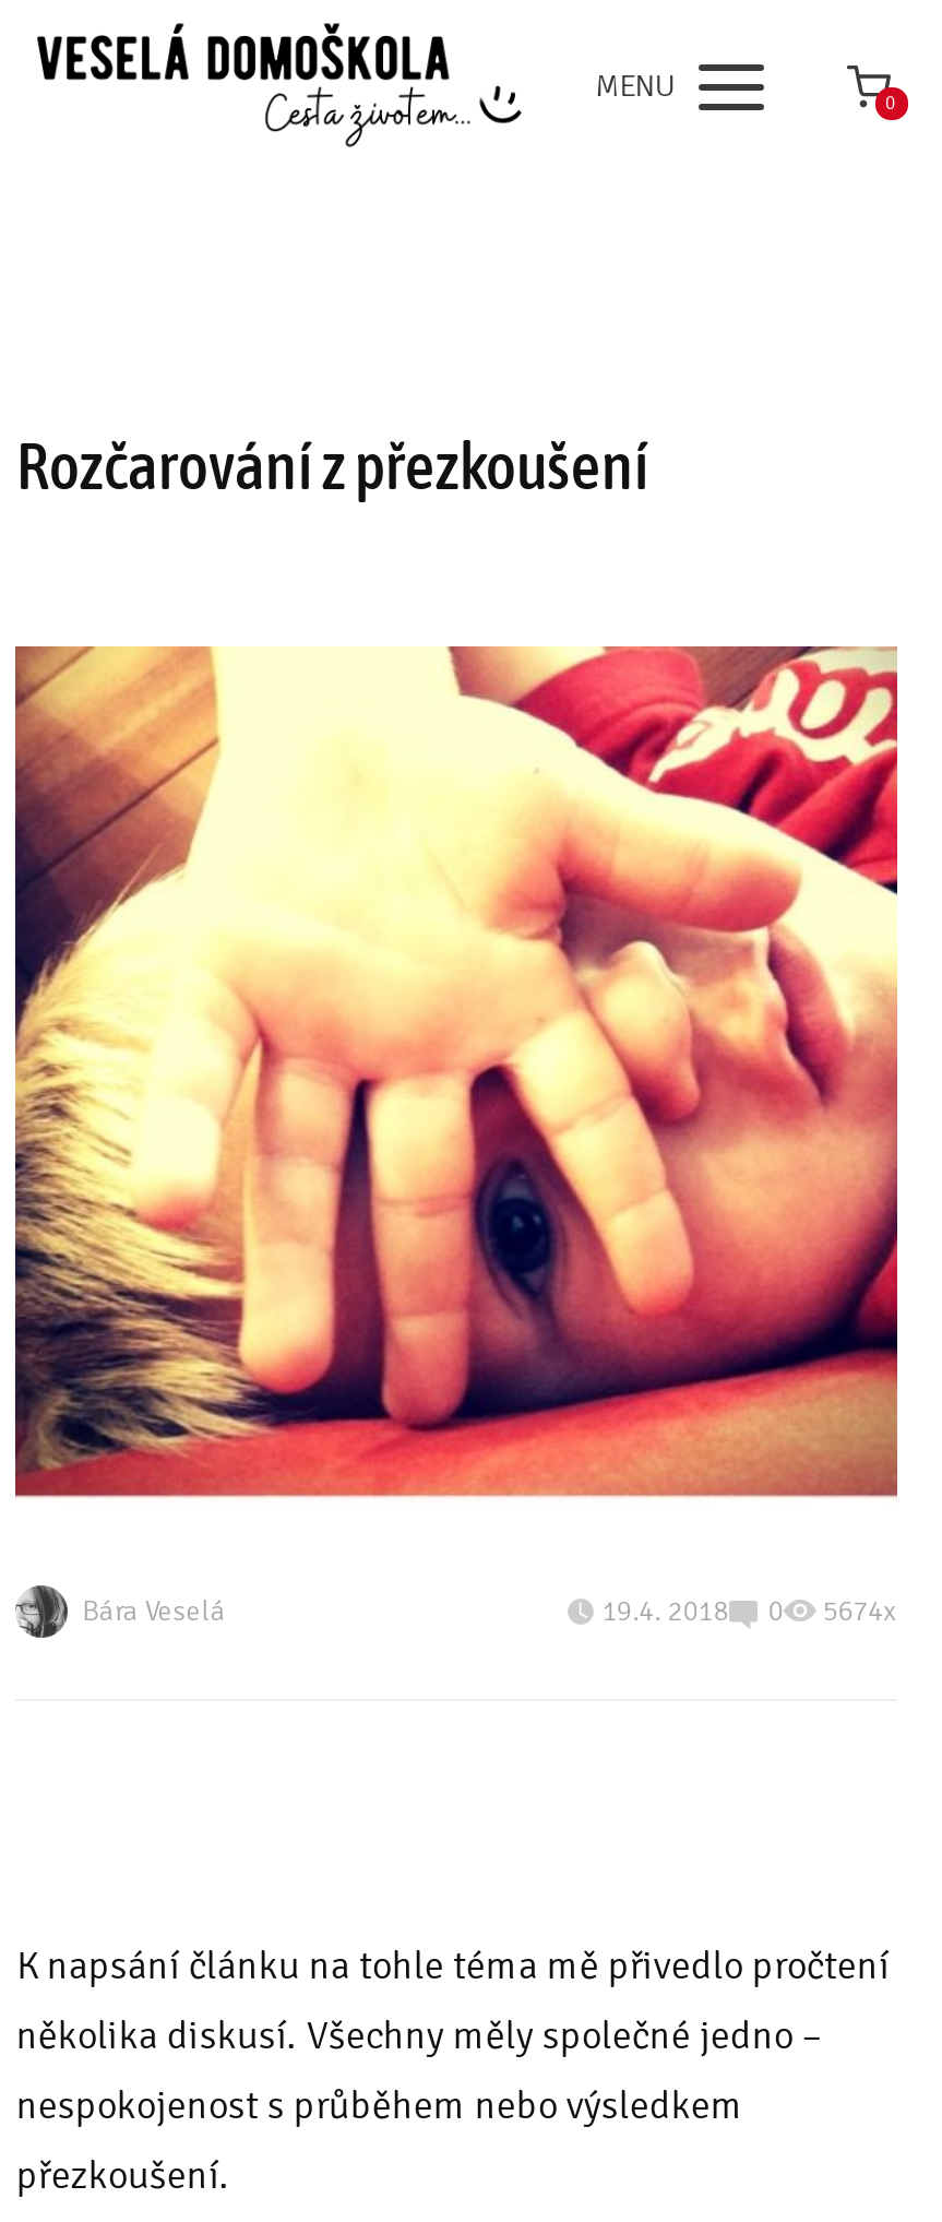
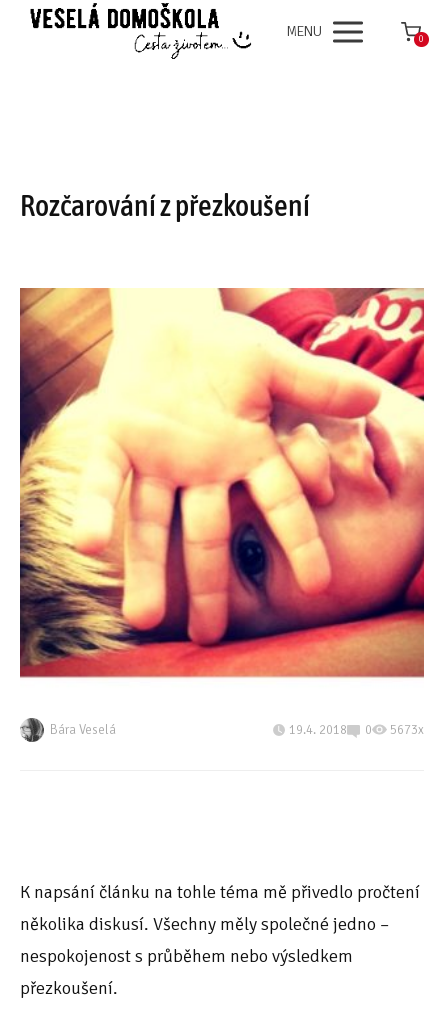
- 19.4. 2018 0 5674x
+ 19.4. 2018 0 5673x
